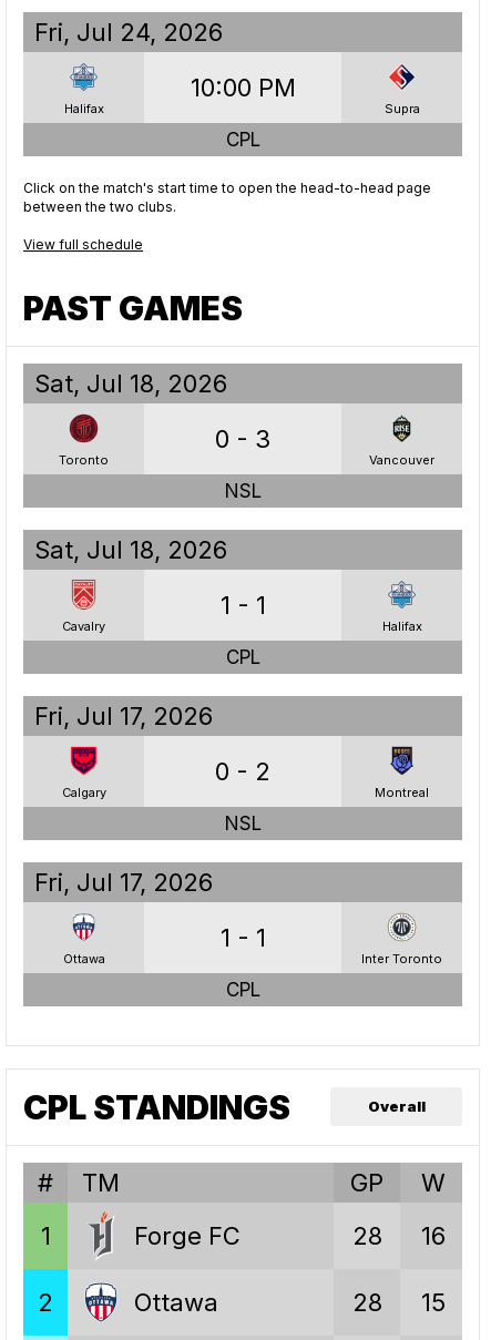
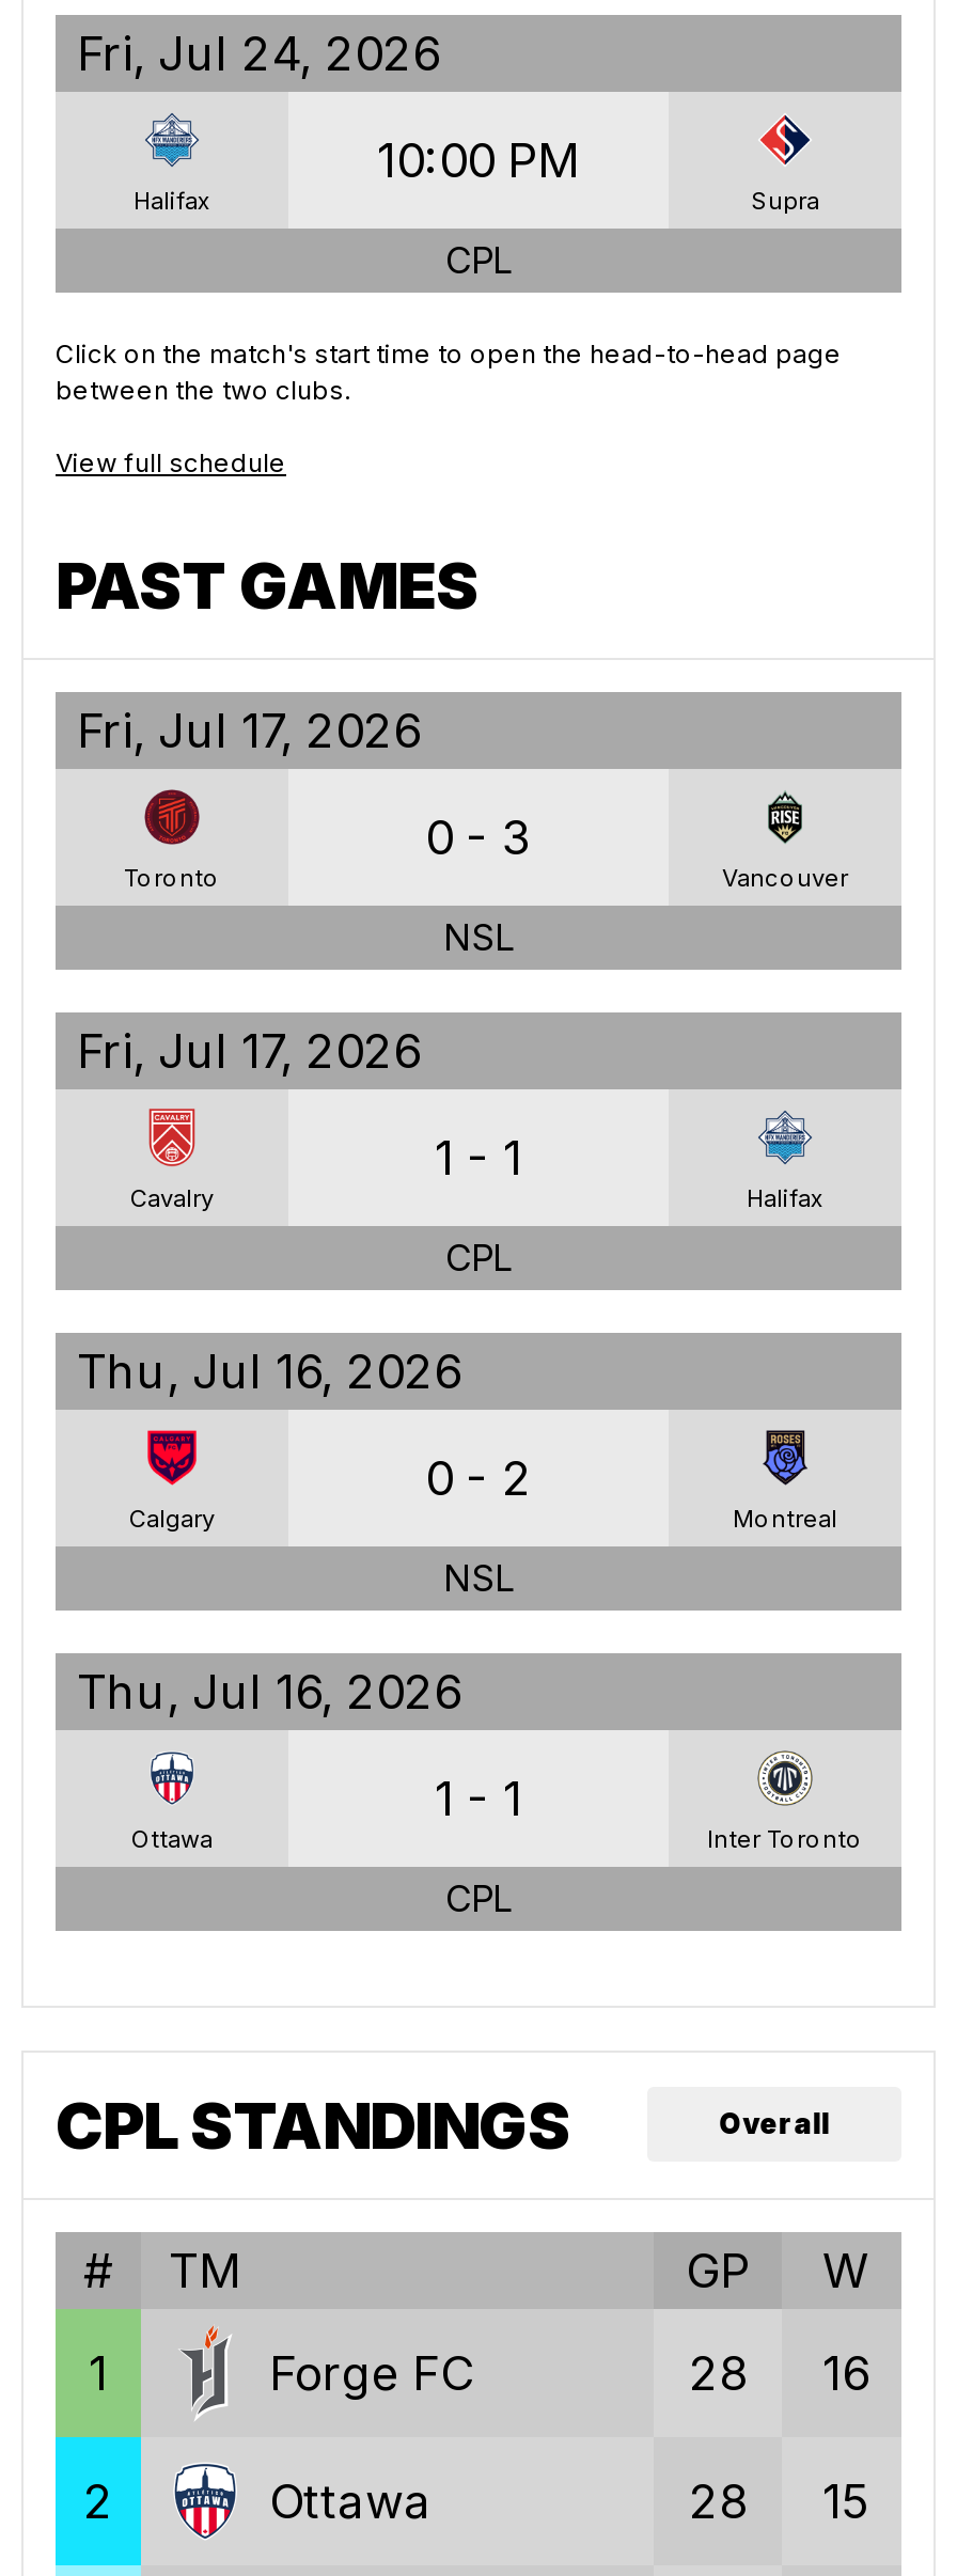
- Sat, Jul 18, 2026
+ Fri, Jul 17, 2026

- Sat, Jul 18, 2026
+ Fri, Jul 17, 2026

- Fri, Jul 17, 2026
+ Thu, Jul 16, 2026

- Fri, Jul 17, 2026
+ Thu, Jul 16, 2026
